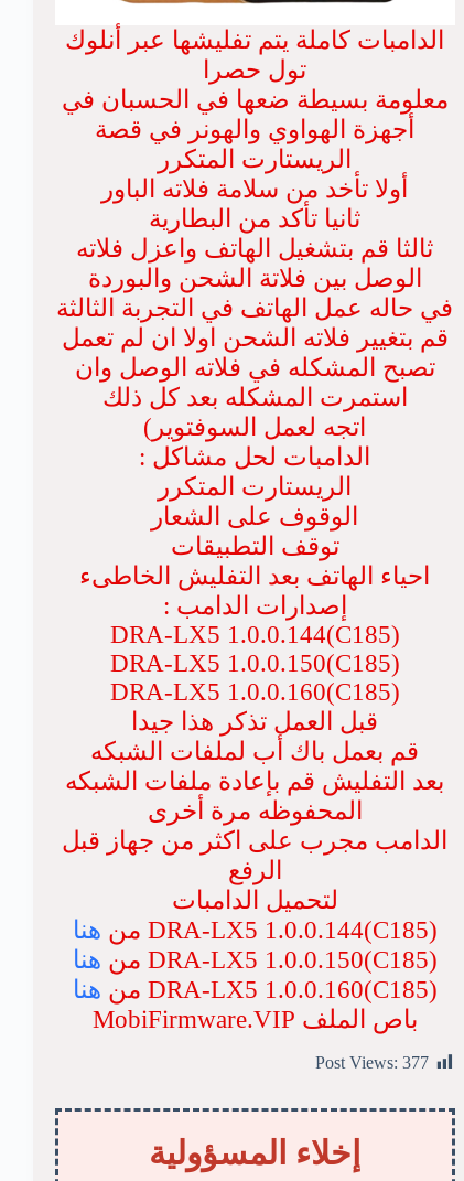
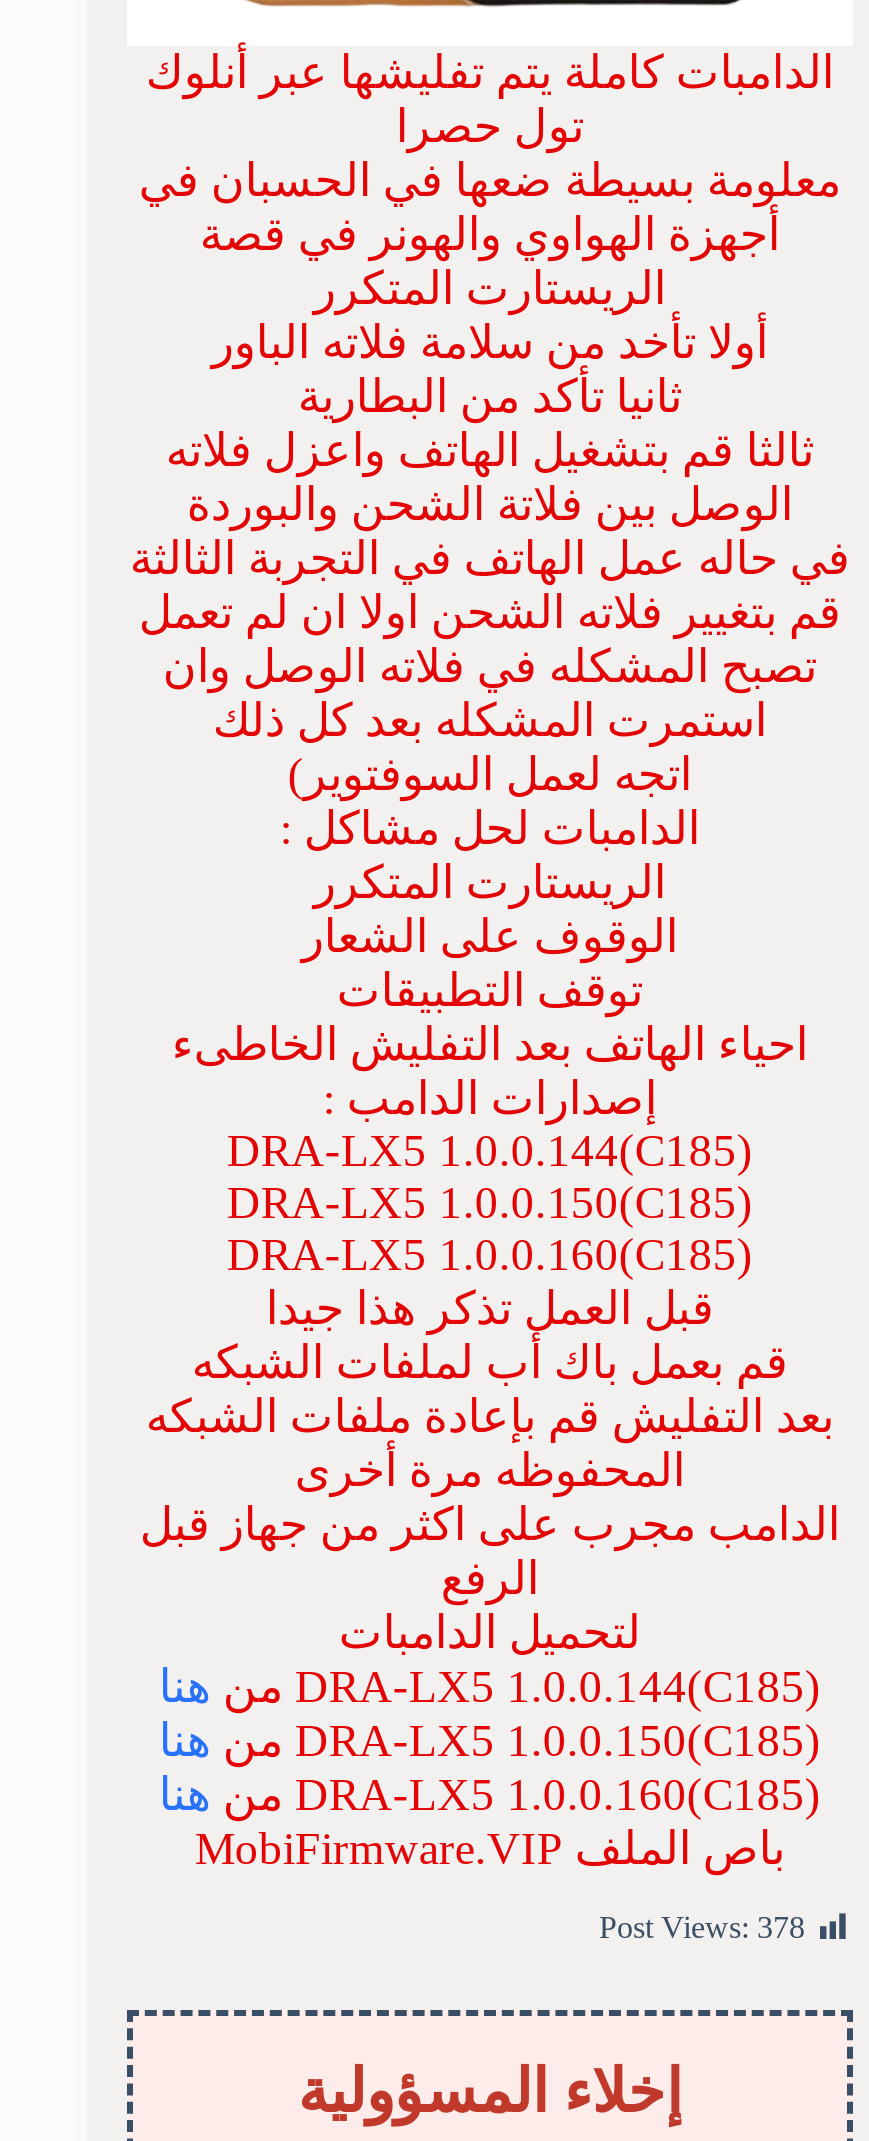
- Post Views: 377
+ Post Views: 378
